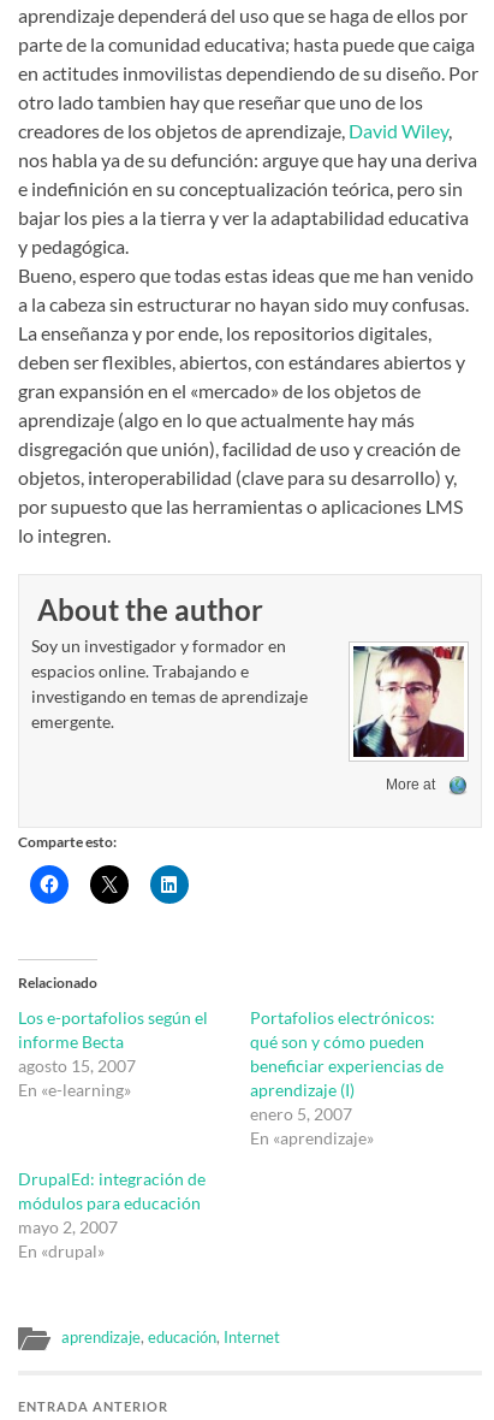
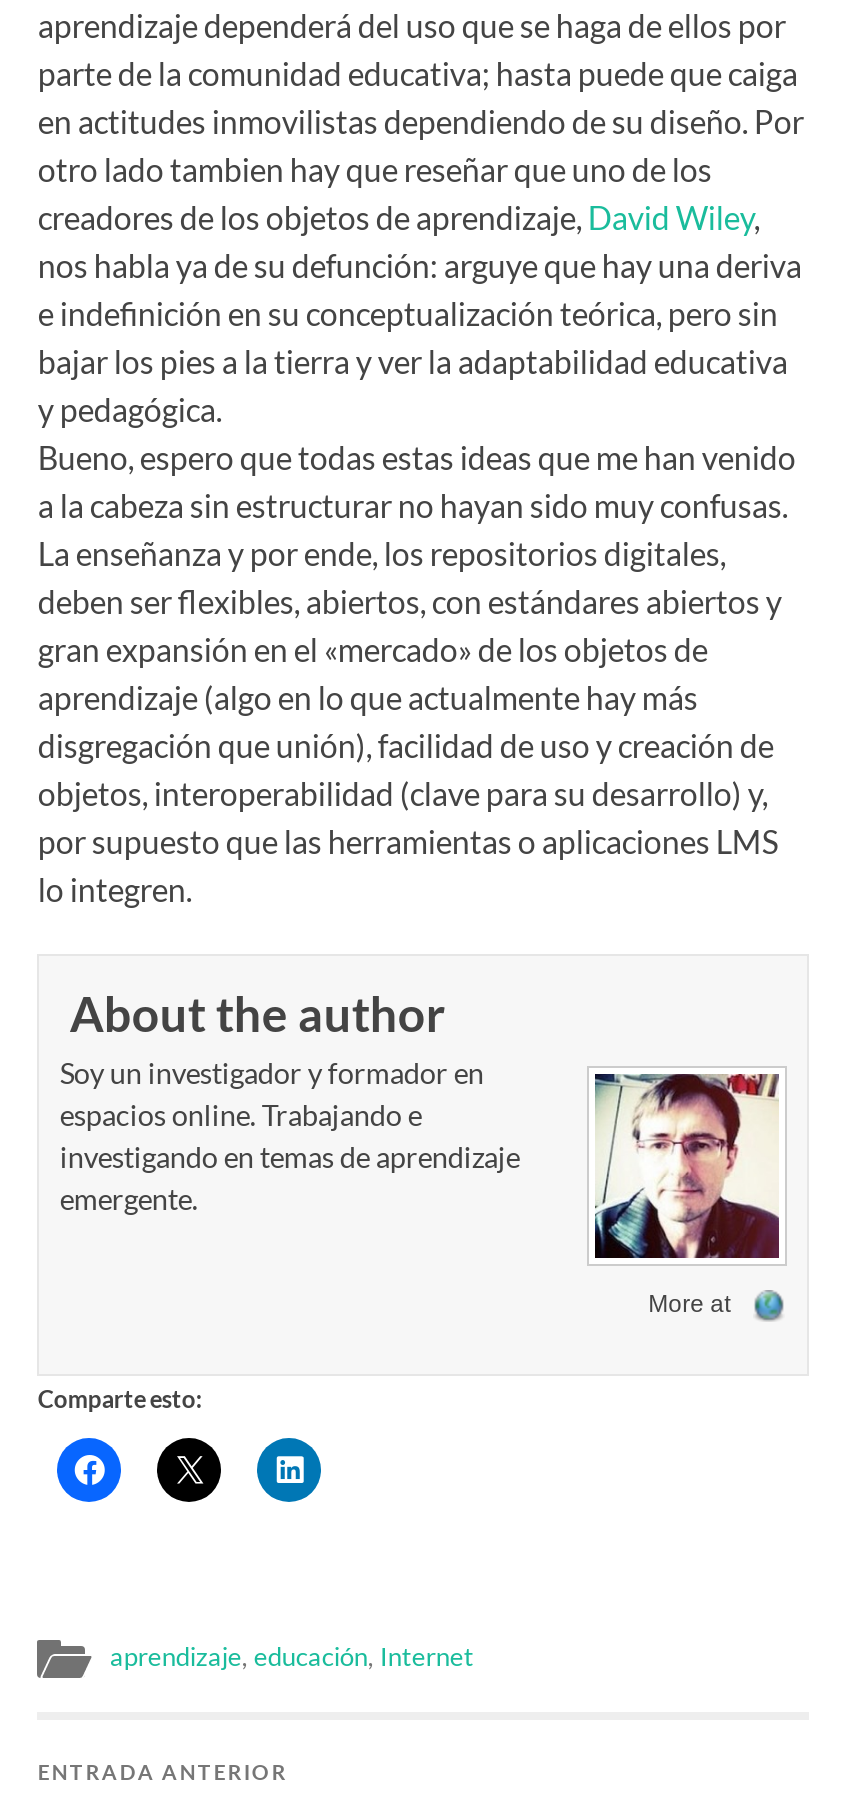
- Relacionado
- Los e-portafolios según el
- informe Becta
- agosto 15, 2007
- En «e-learning»

- Portafolios electrónicos:
- qué son y cómo pueden
- beneficiar experiencias de
- aprendizaje (I)
- enero 5, 2007
- En «aprendizaje»
- DrupalEd: integración de
- módulos para educación
- mayo 2, 2007
- En «drupal»
